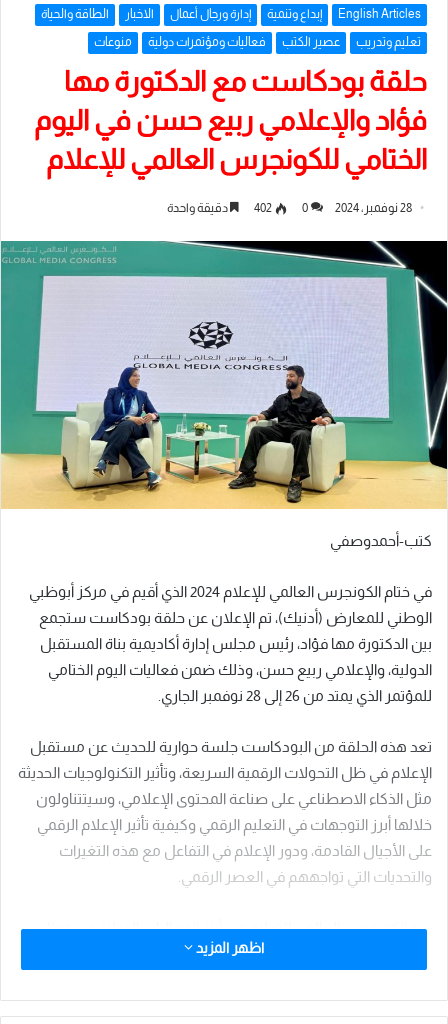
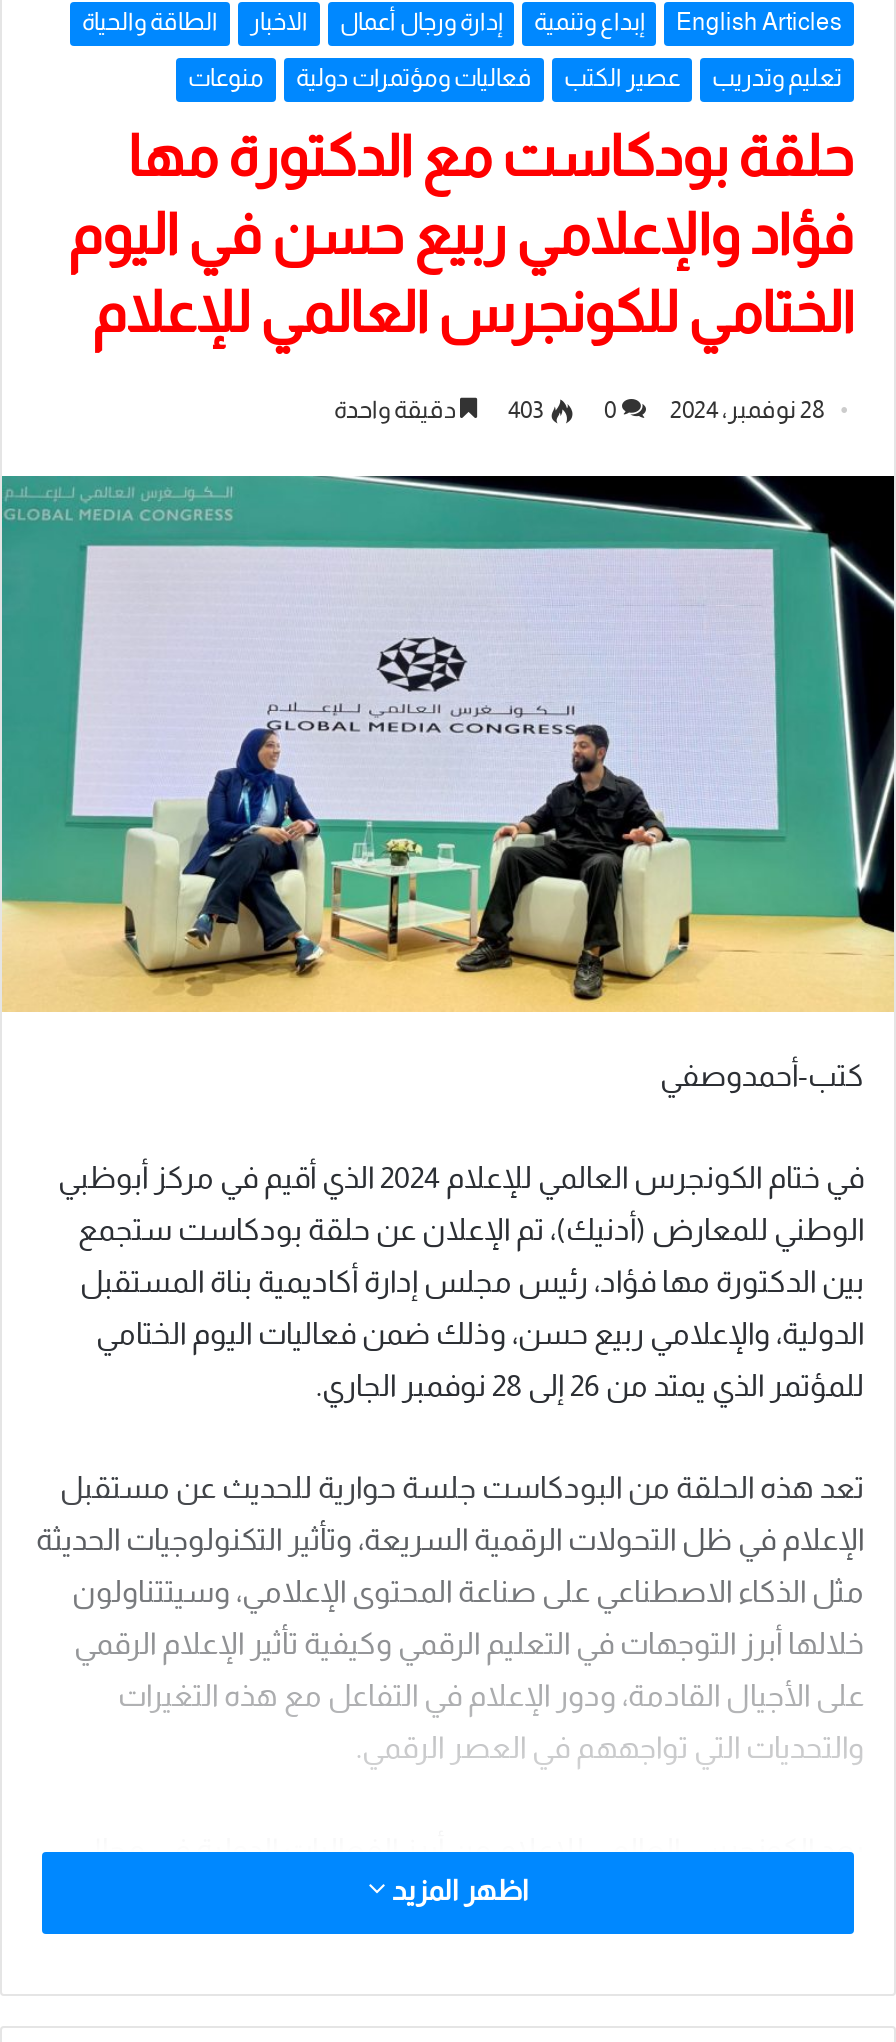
- 402 دقيقة واحدة
+ 403 دقيقة واحدة
